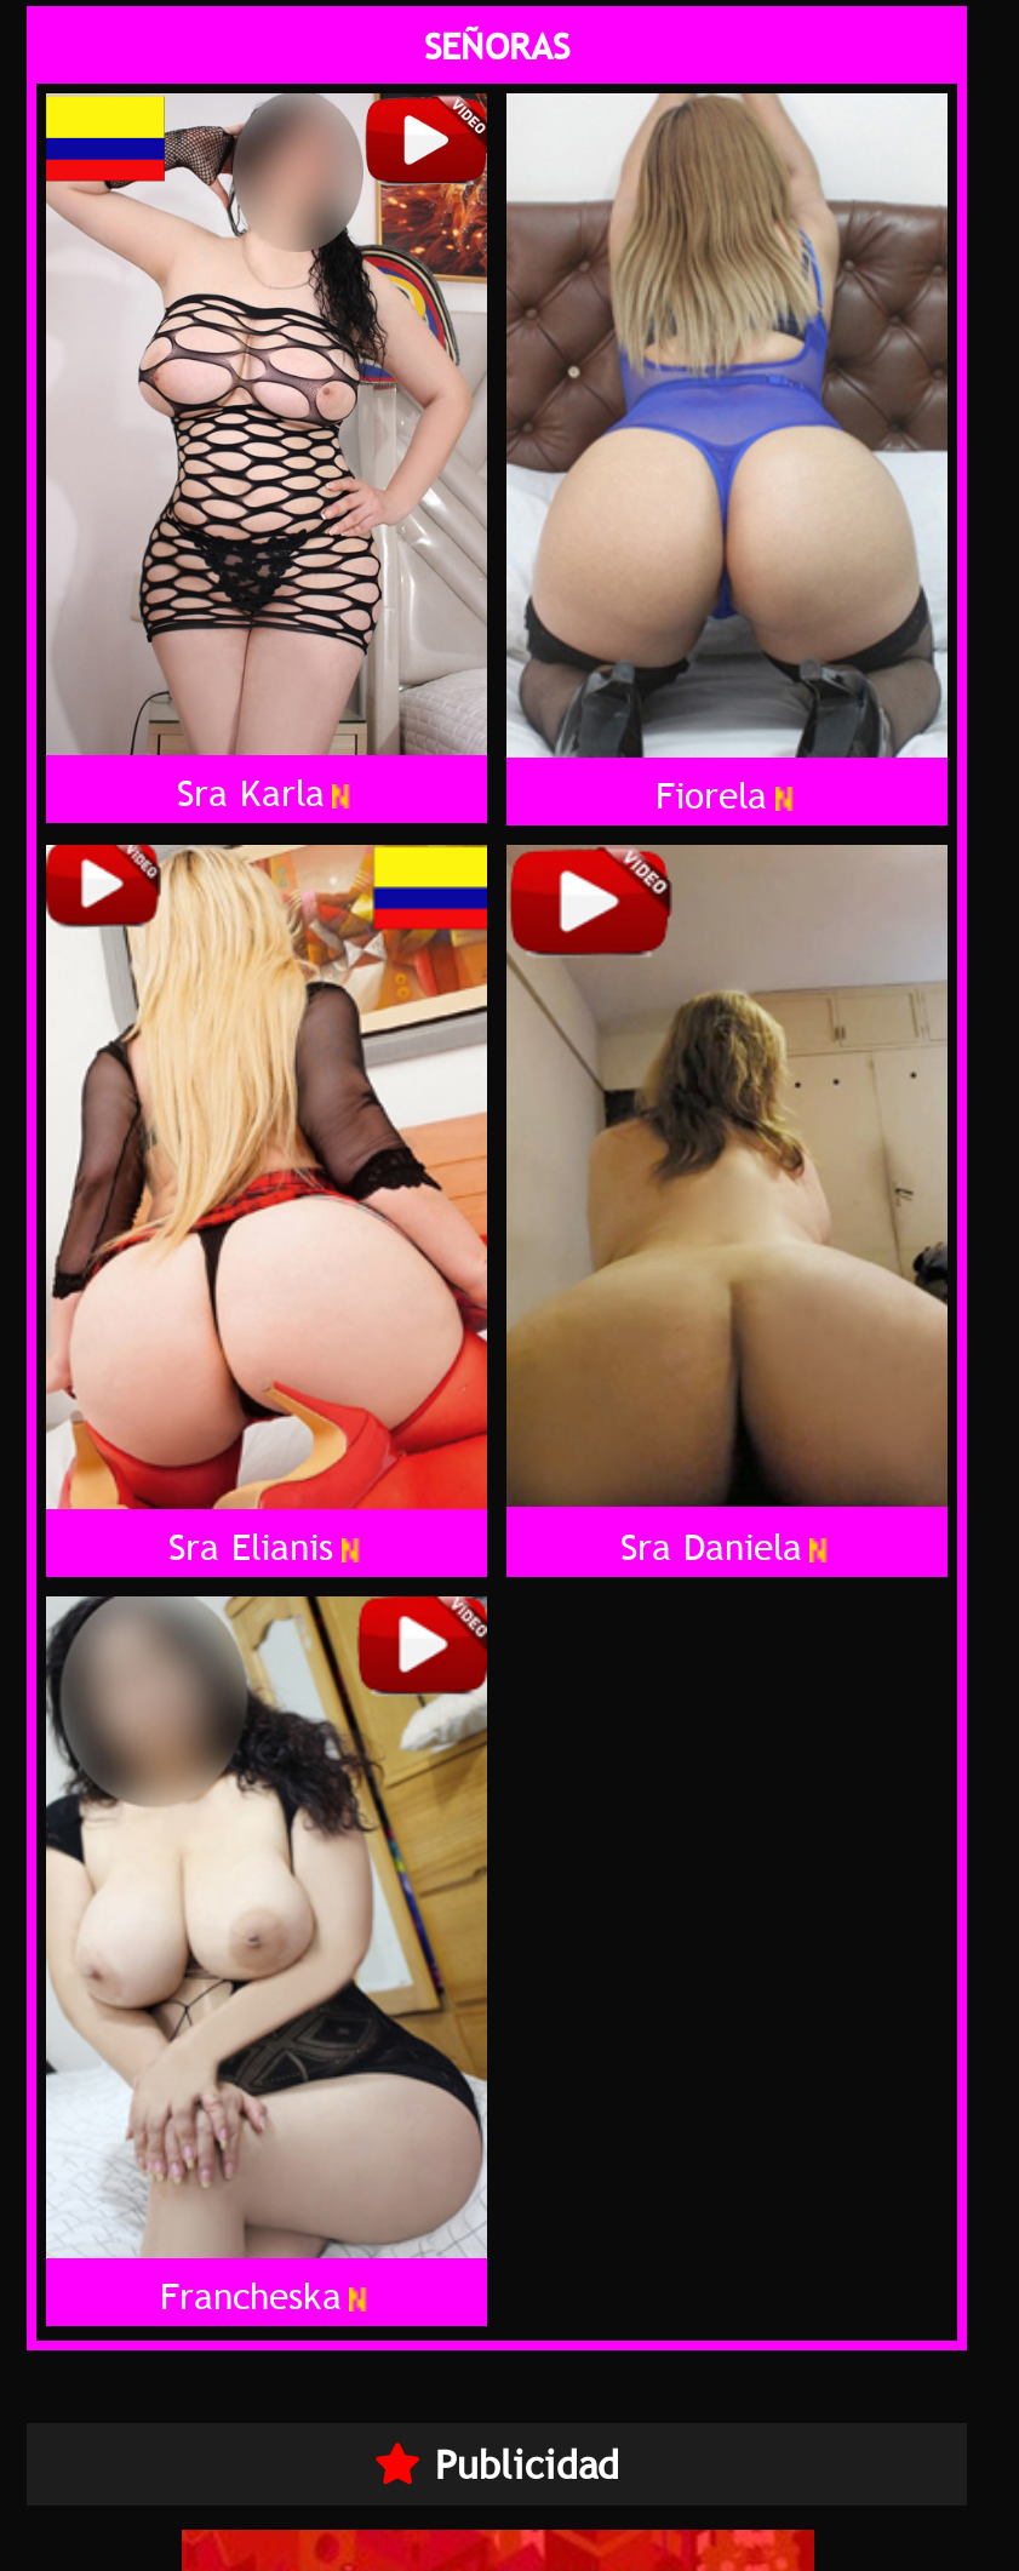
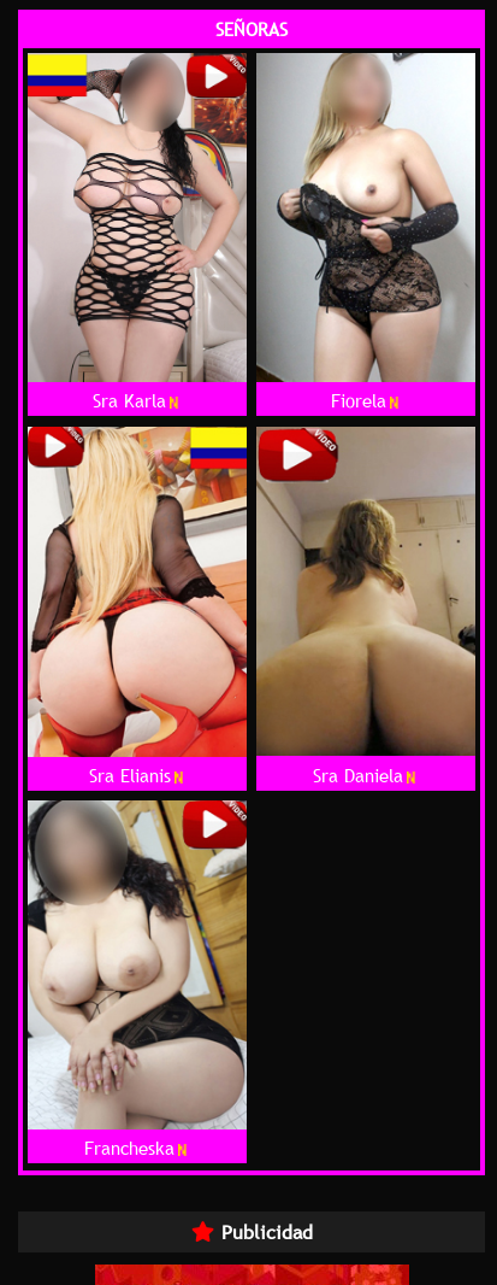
- [image]
+ [image]
